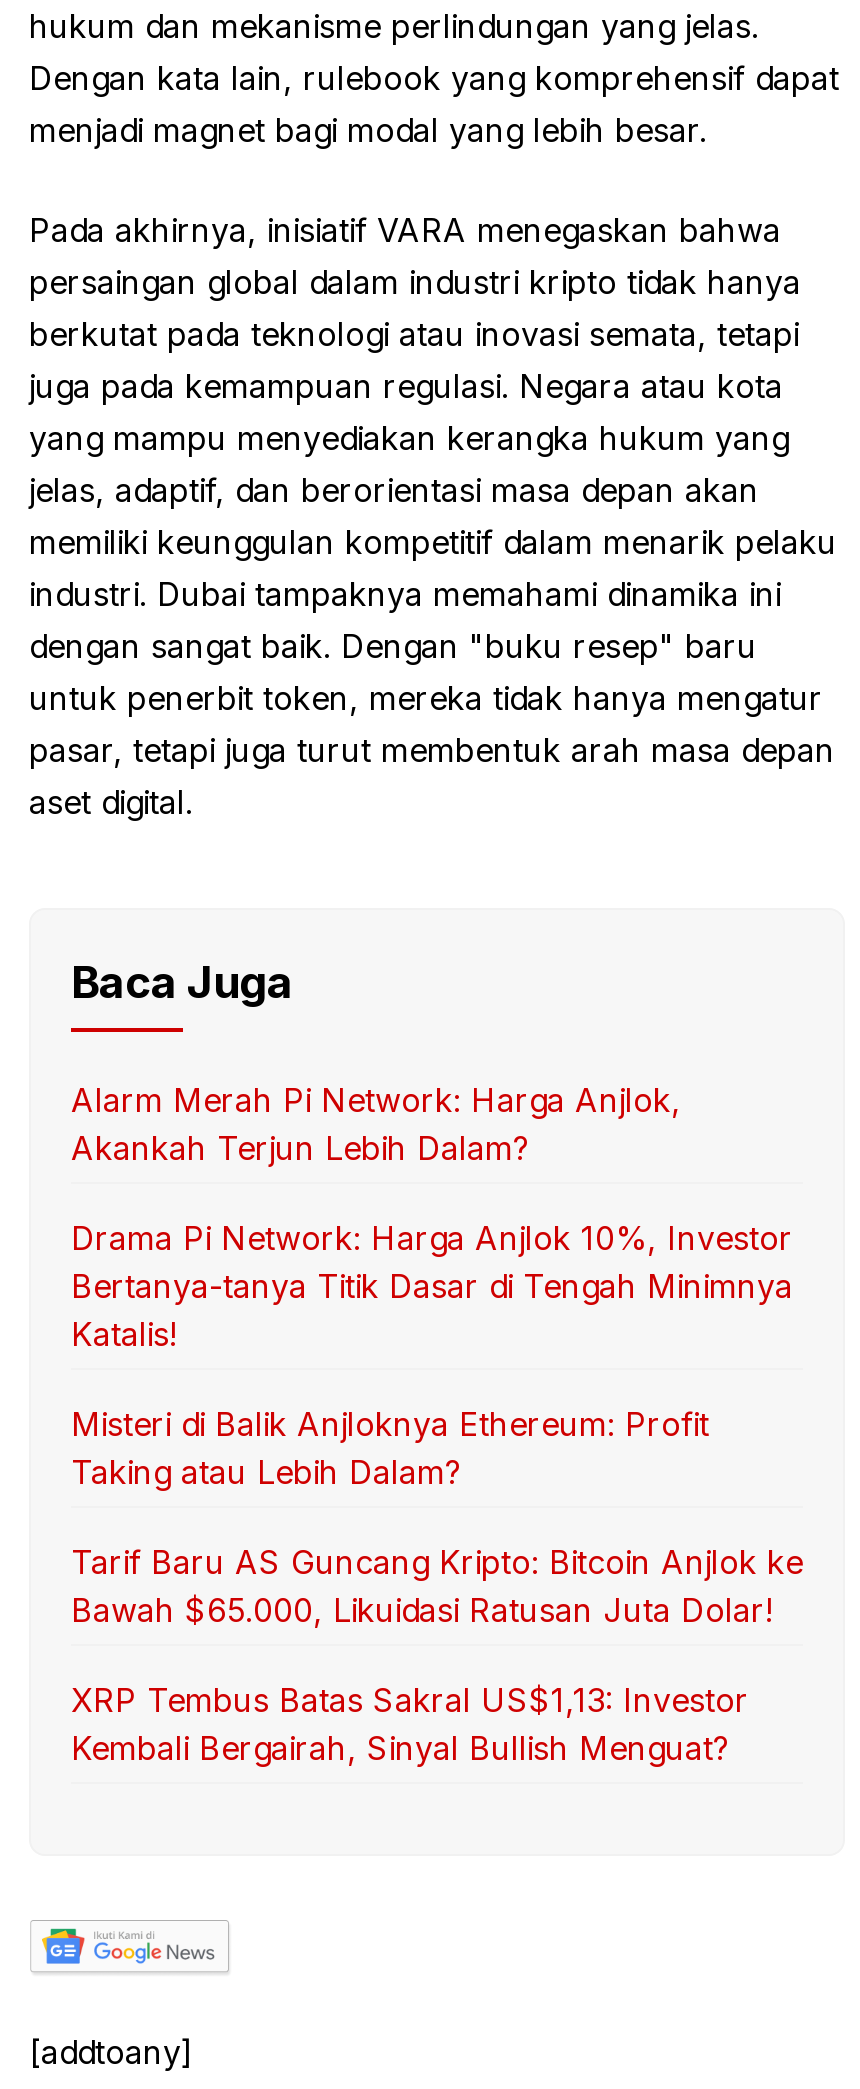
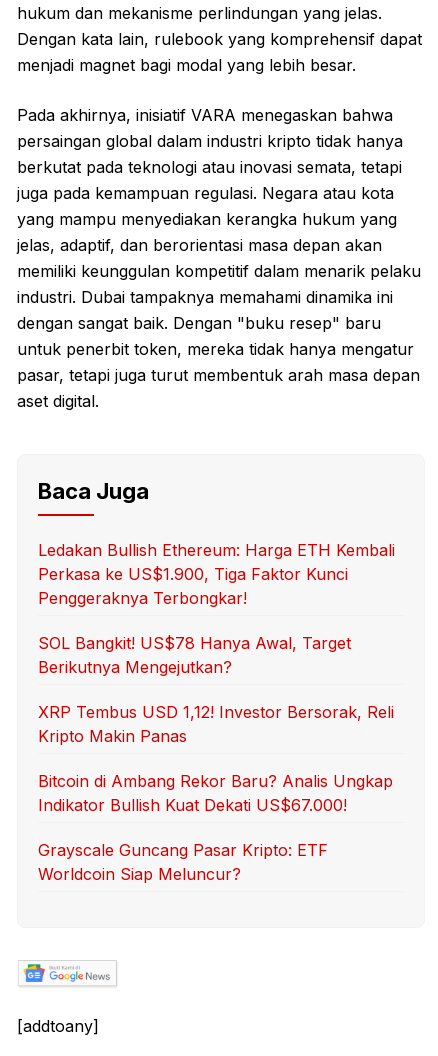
- Alarm Merah Pi Network: Harga Anjlok,
- Akankah Terjun Lebih Dalam?
+ Ledakan Bullish Ethereum: Harga ETH Kembali
+ Perkasa ke US$1.900, Tiga Faktor Kunci
+ Penggeraknya Terbongkar!

- Drama Pi Network: Harga Anjlok 10%, Investor
- Bertanya-tanya Titik Dasar di Tengah Minimnya
- Katalis!
+ SOL Bangkit! US$78 Hanya Awal, Target
+ Berikutnya Mengejutkan?

- Misteri di Balik Anjloknya Ethereum: Profit
- Taking atau Lebih Dalam?
+ XRP Tembus USD 1,12! Investor Bersorak, Reli
+ Kripto Makin Panas

- Tarif Baru AS Guncang Kripto: Bitcoin Anjlok ke
- Bawah $65.000, Likuidasi Ratusan Juta Dolar!
+ Bitcoin di Ambang Rekor Baru? Analis Ungkap
+ Indikator Bullish Kuat Dekati US$67.000!

- XRP Tembus Batas Sakral US$1,13: Investor
- Kembali Bergairah, Sinyal Bullish Menguat?
+ Grayscale Guncang Pasar Kripto: ETF
+ Worldcoin Siap Meluncur?
